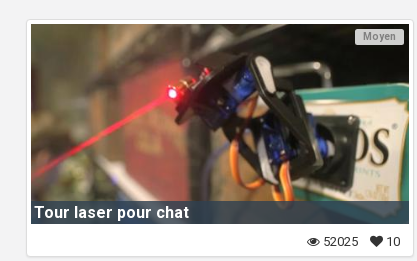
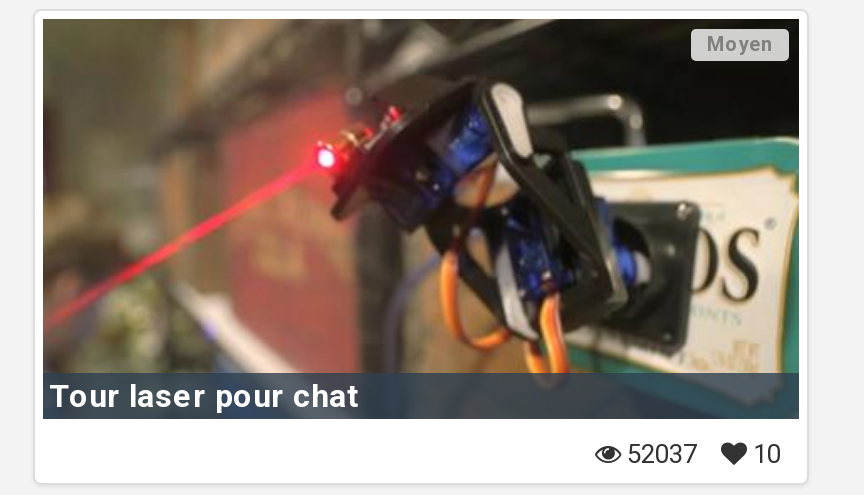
- 52025 10
+ 52037 10
